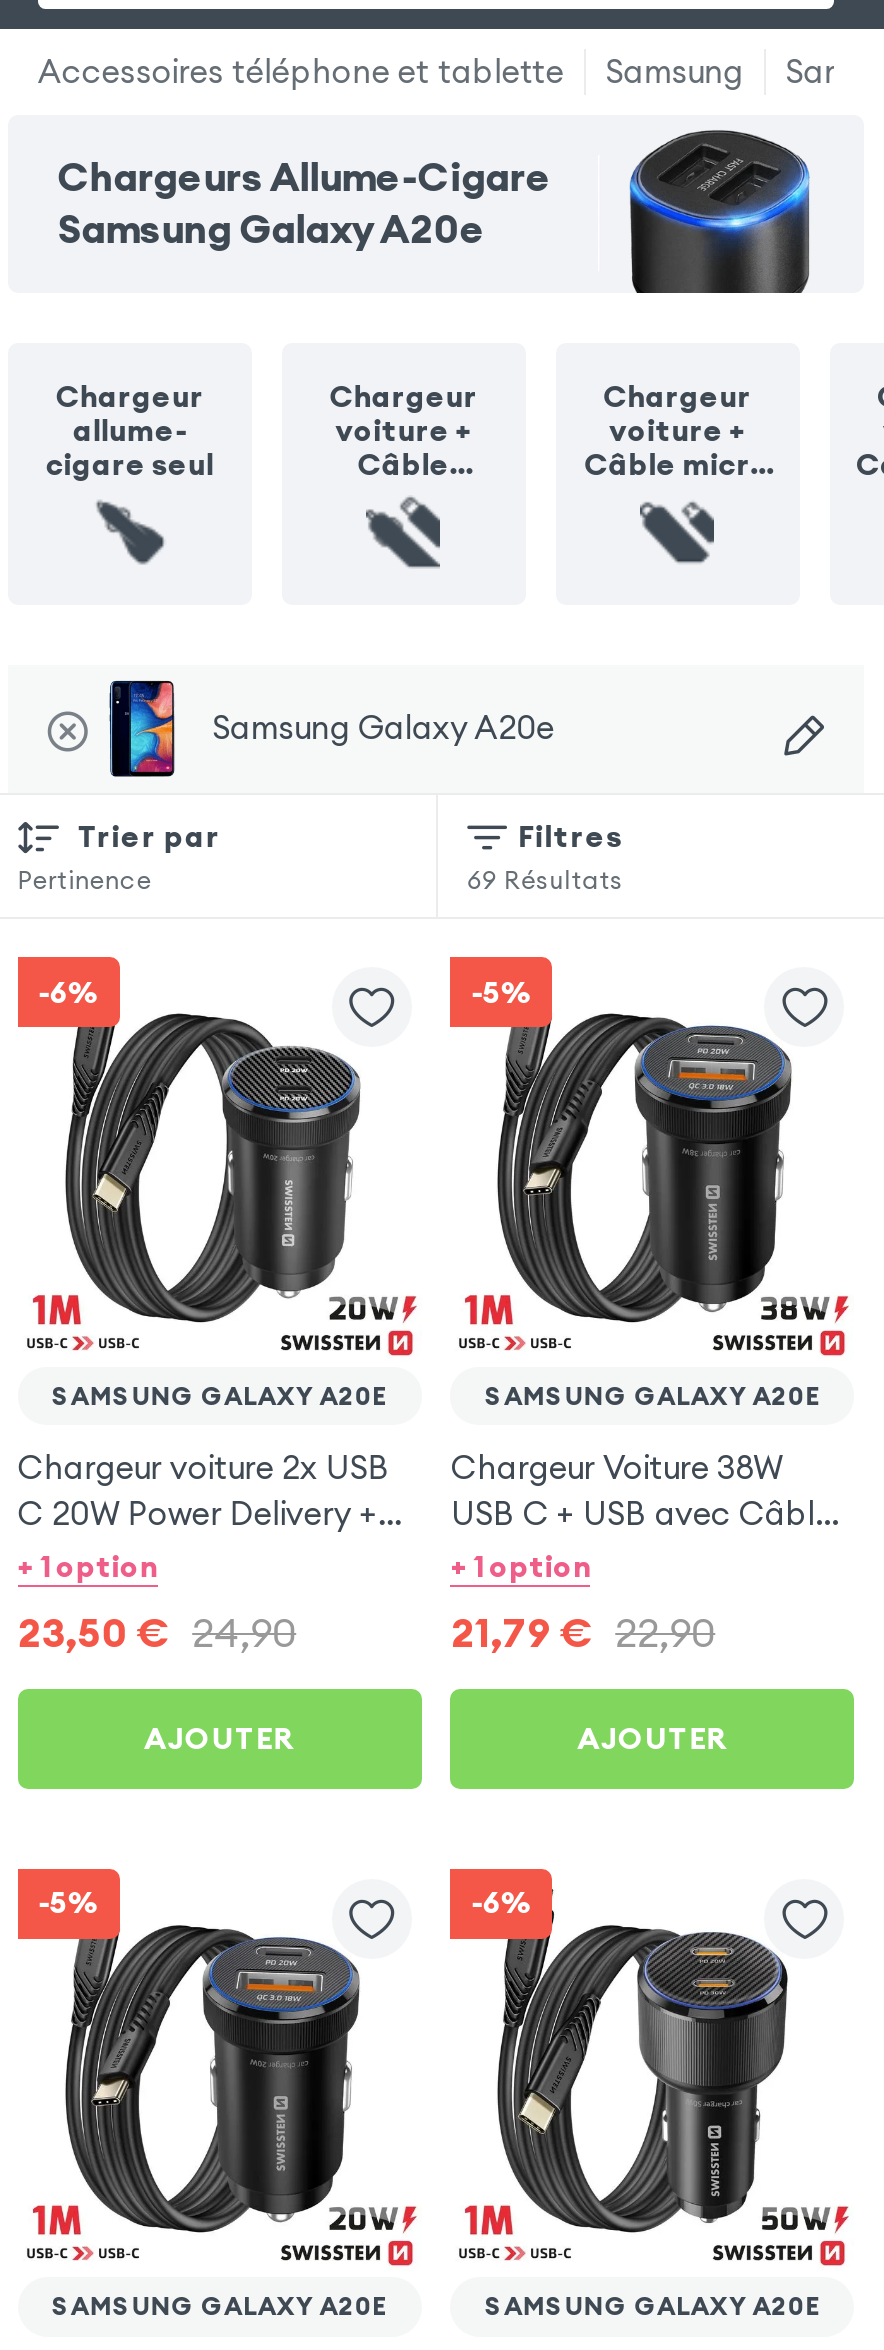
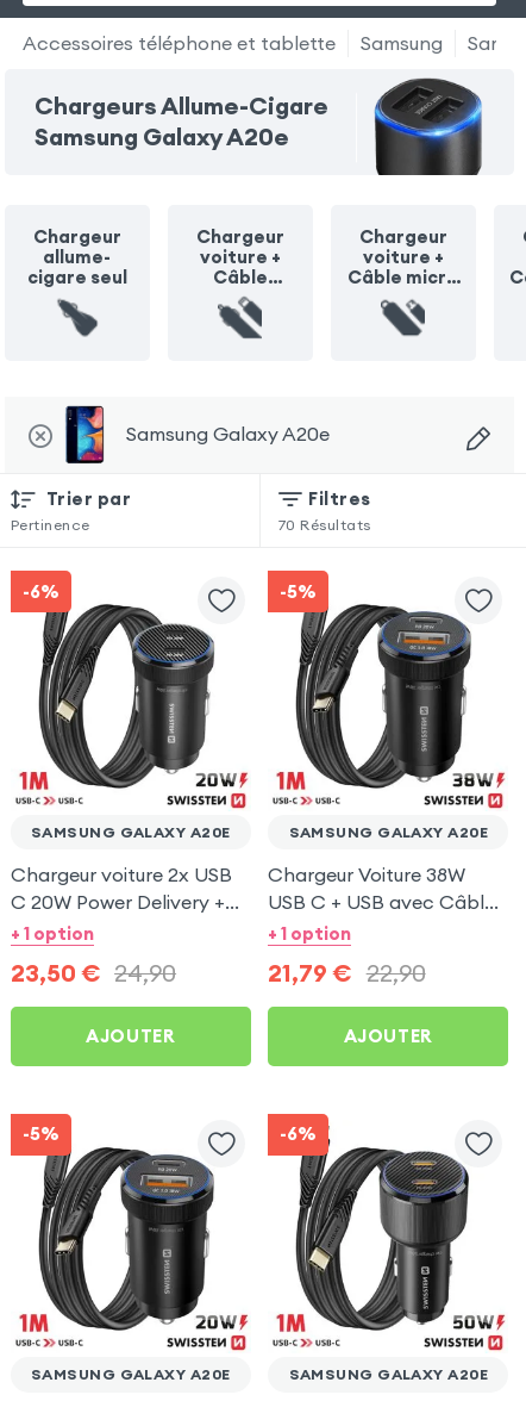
- 69 Résultats
+ 70 Résultats
